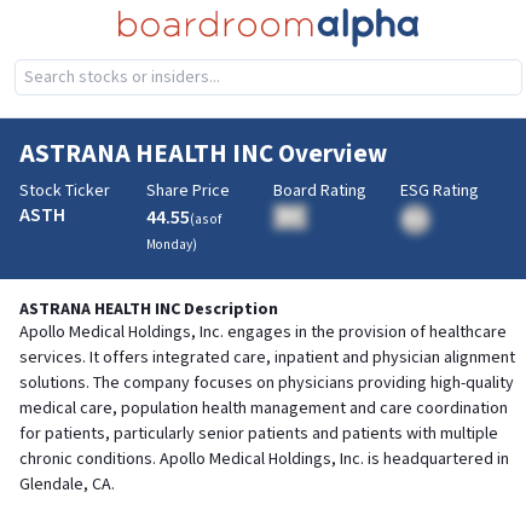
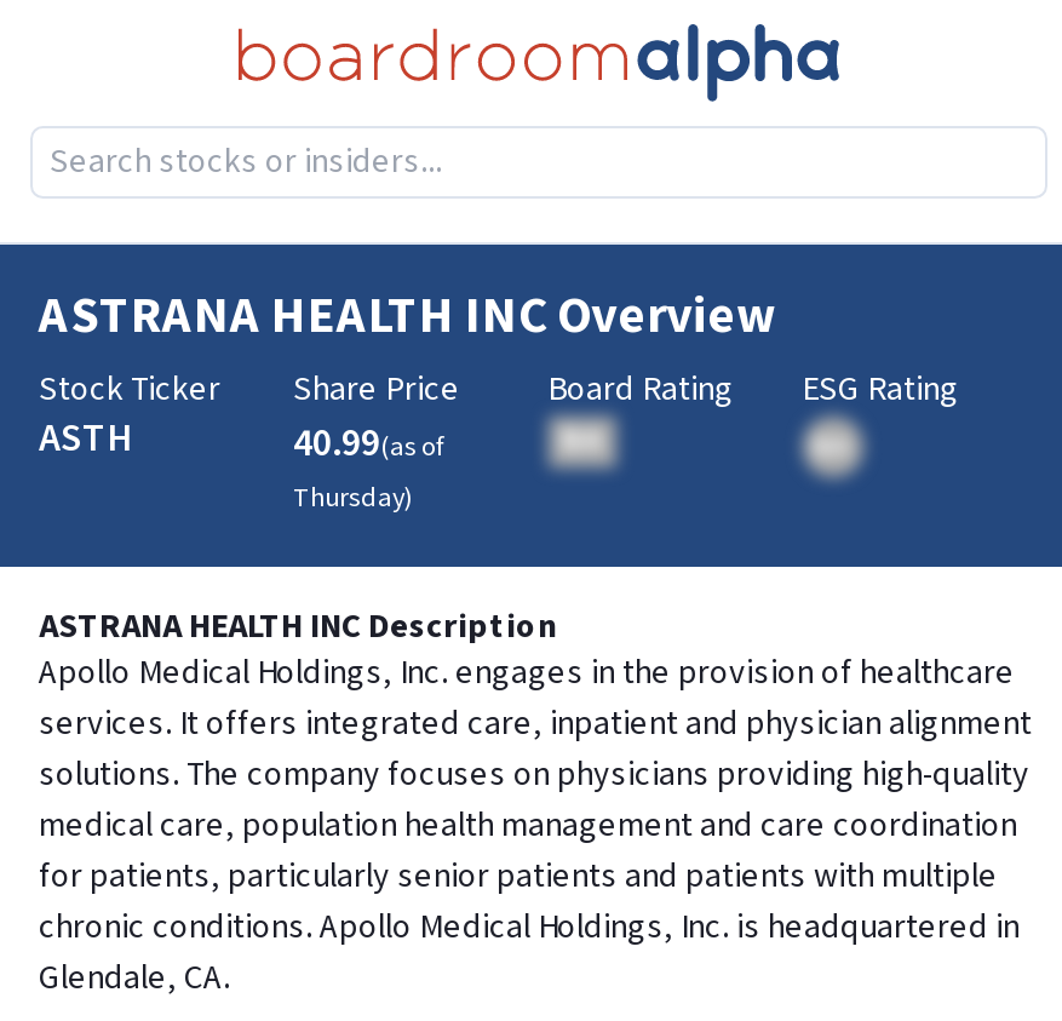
- 44.55(as of
- Monday)
+ 40.99(as of
+ Thursday)
